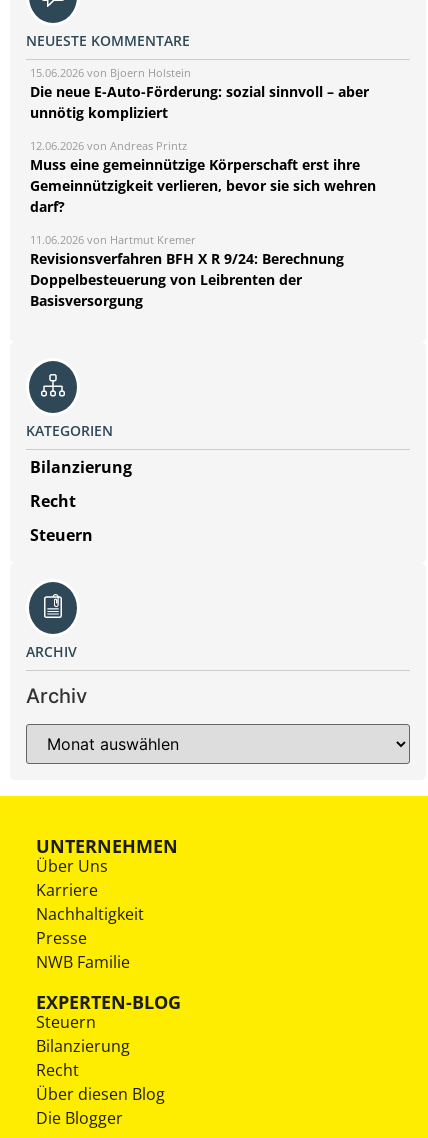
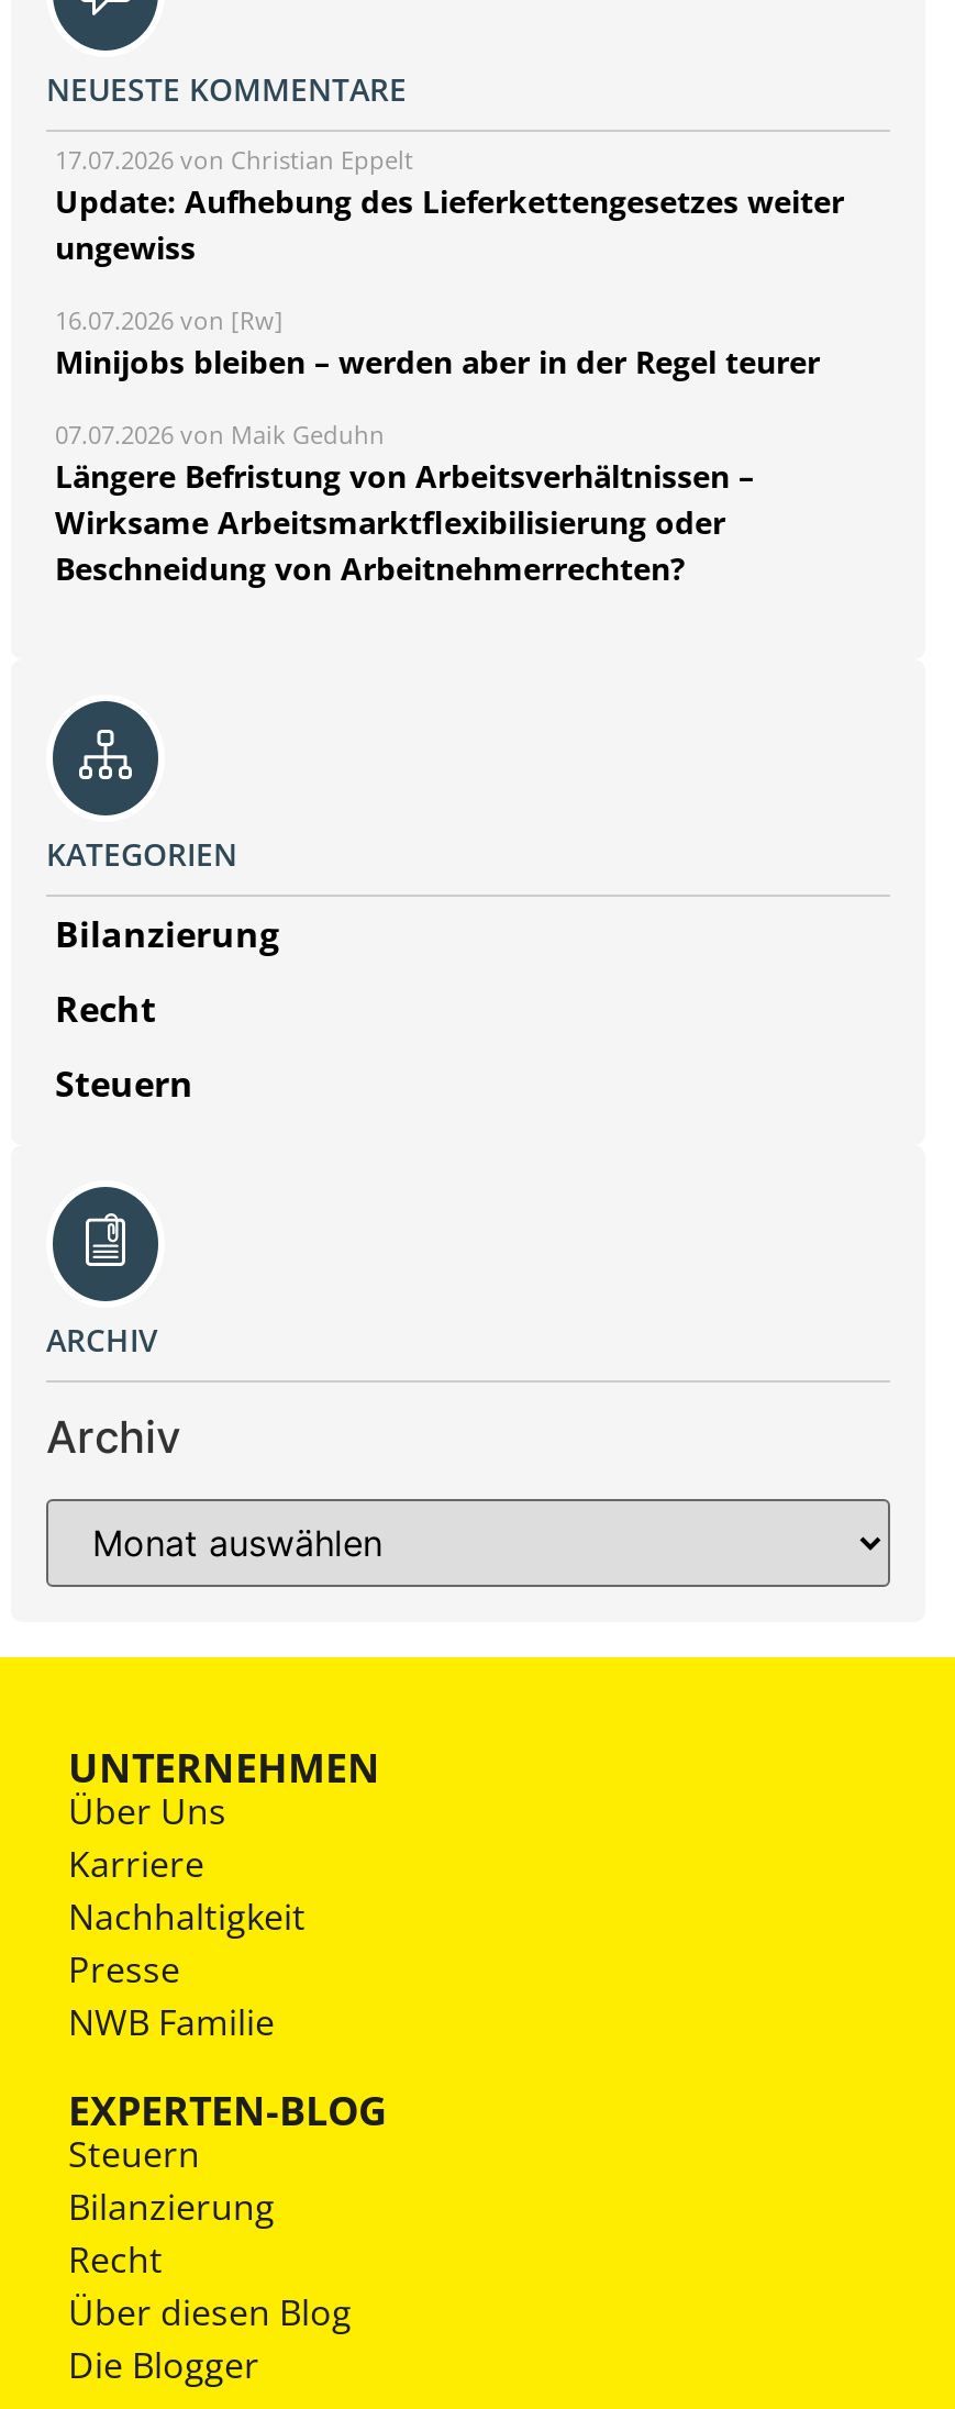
- 15.06.2026 von Bjoern Holstein
- Die neue E-Auto-Förderung: sozial sinnvoll – aber
- unnötig kompliziert
+ 17.07.2026 von Christian Eppelt
+ Update: Aufhebung des Lieferkettengesetzes weiter
+ ungewiss

- 12.06.2026 von Andreas Printz
- Muss eine gemeinnützige Körperschaft erst ihre
- Gemeinnützigkeit verlieren, bevor sie sich wehren
- darf?
+ 16.07.2026 von [Rw]
+ Minijobs bleiben – werden aber in der Regel teurer

- 11.06.2026 von Hartmut Kremer
- Revisionsverfahren BFH X R 9/24: Berechnung
- Doppelbesteuerung von Leibrenten der
- Basisversorgung
+ 07.07.2026 von Maik Geduhn
+ Längere Befristung von Arbeitsverhältnissen –
+ Wirksame Arbeitsmarktflexibilisierung oder
+ Beschneidung von Arbeitnehmerrechten?
